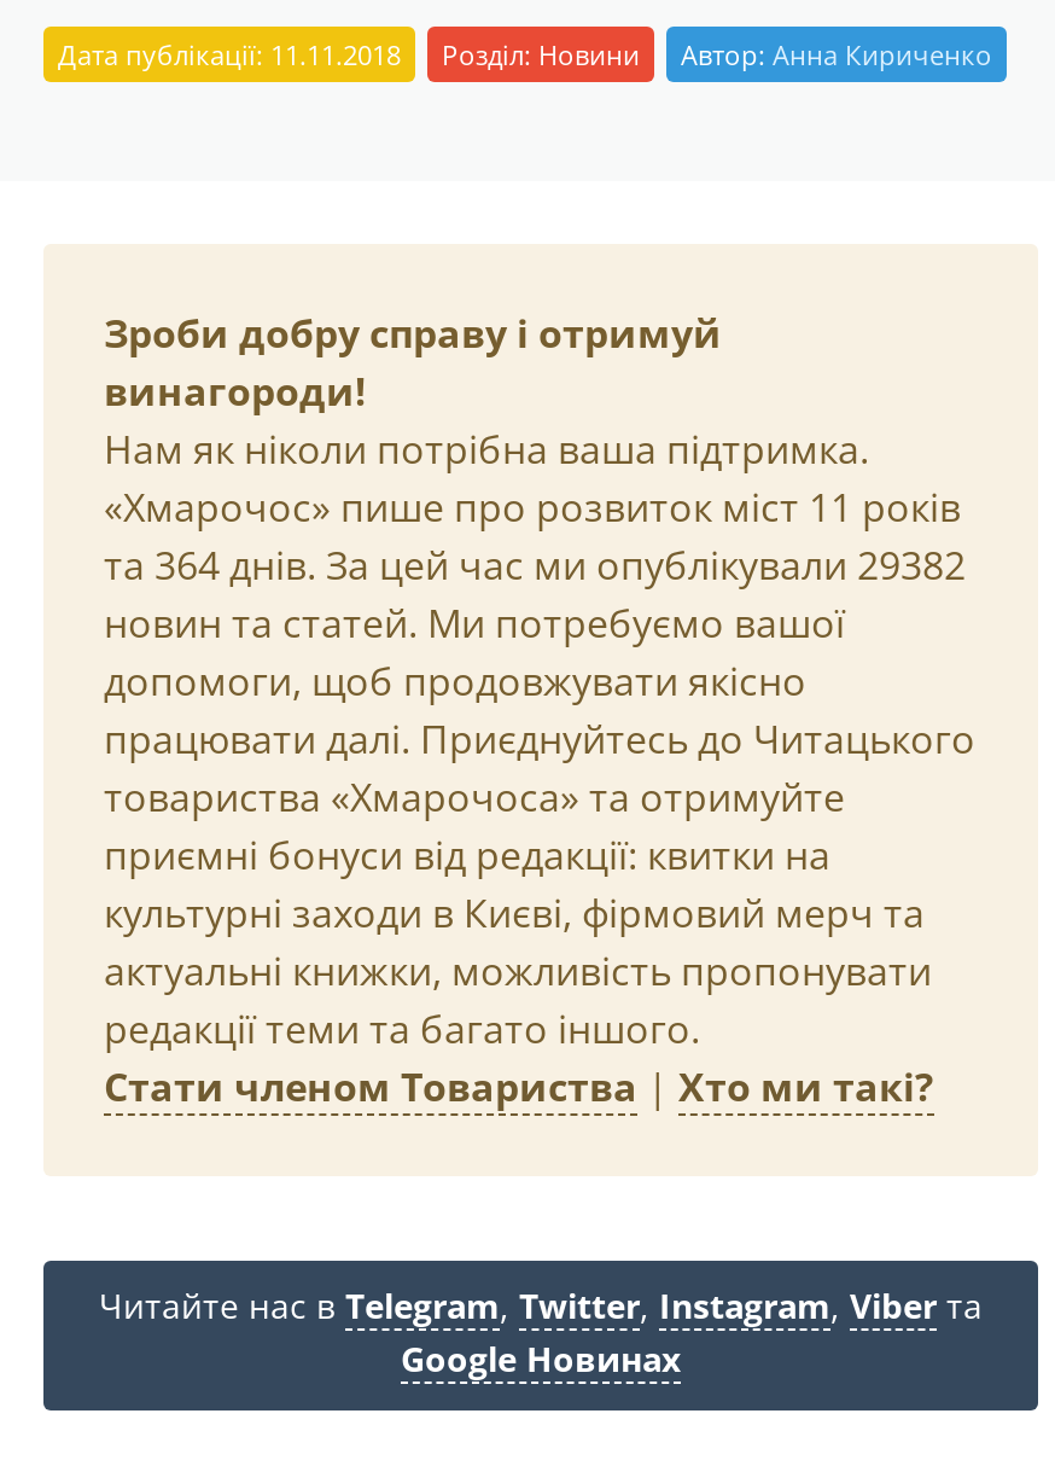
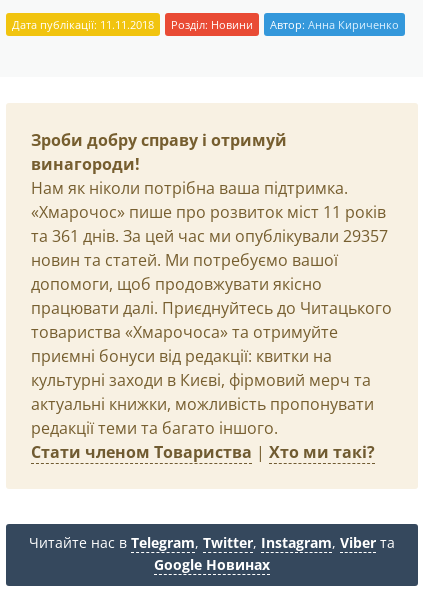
- та 364 днів. За цей час ми опублікували 29382
+ та 361 днів. За цей час ми опублікували 29357
